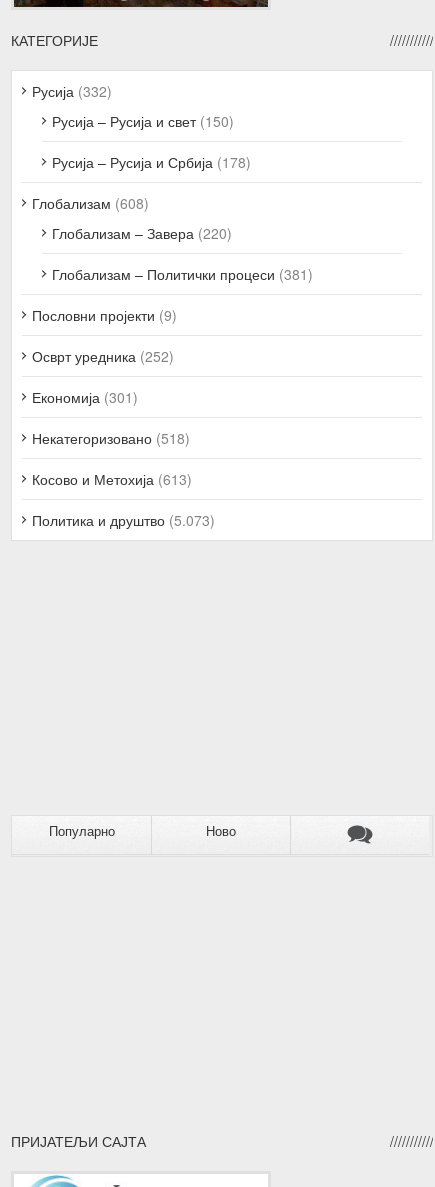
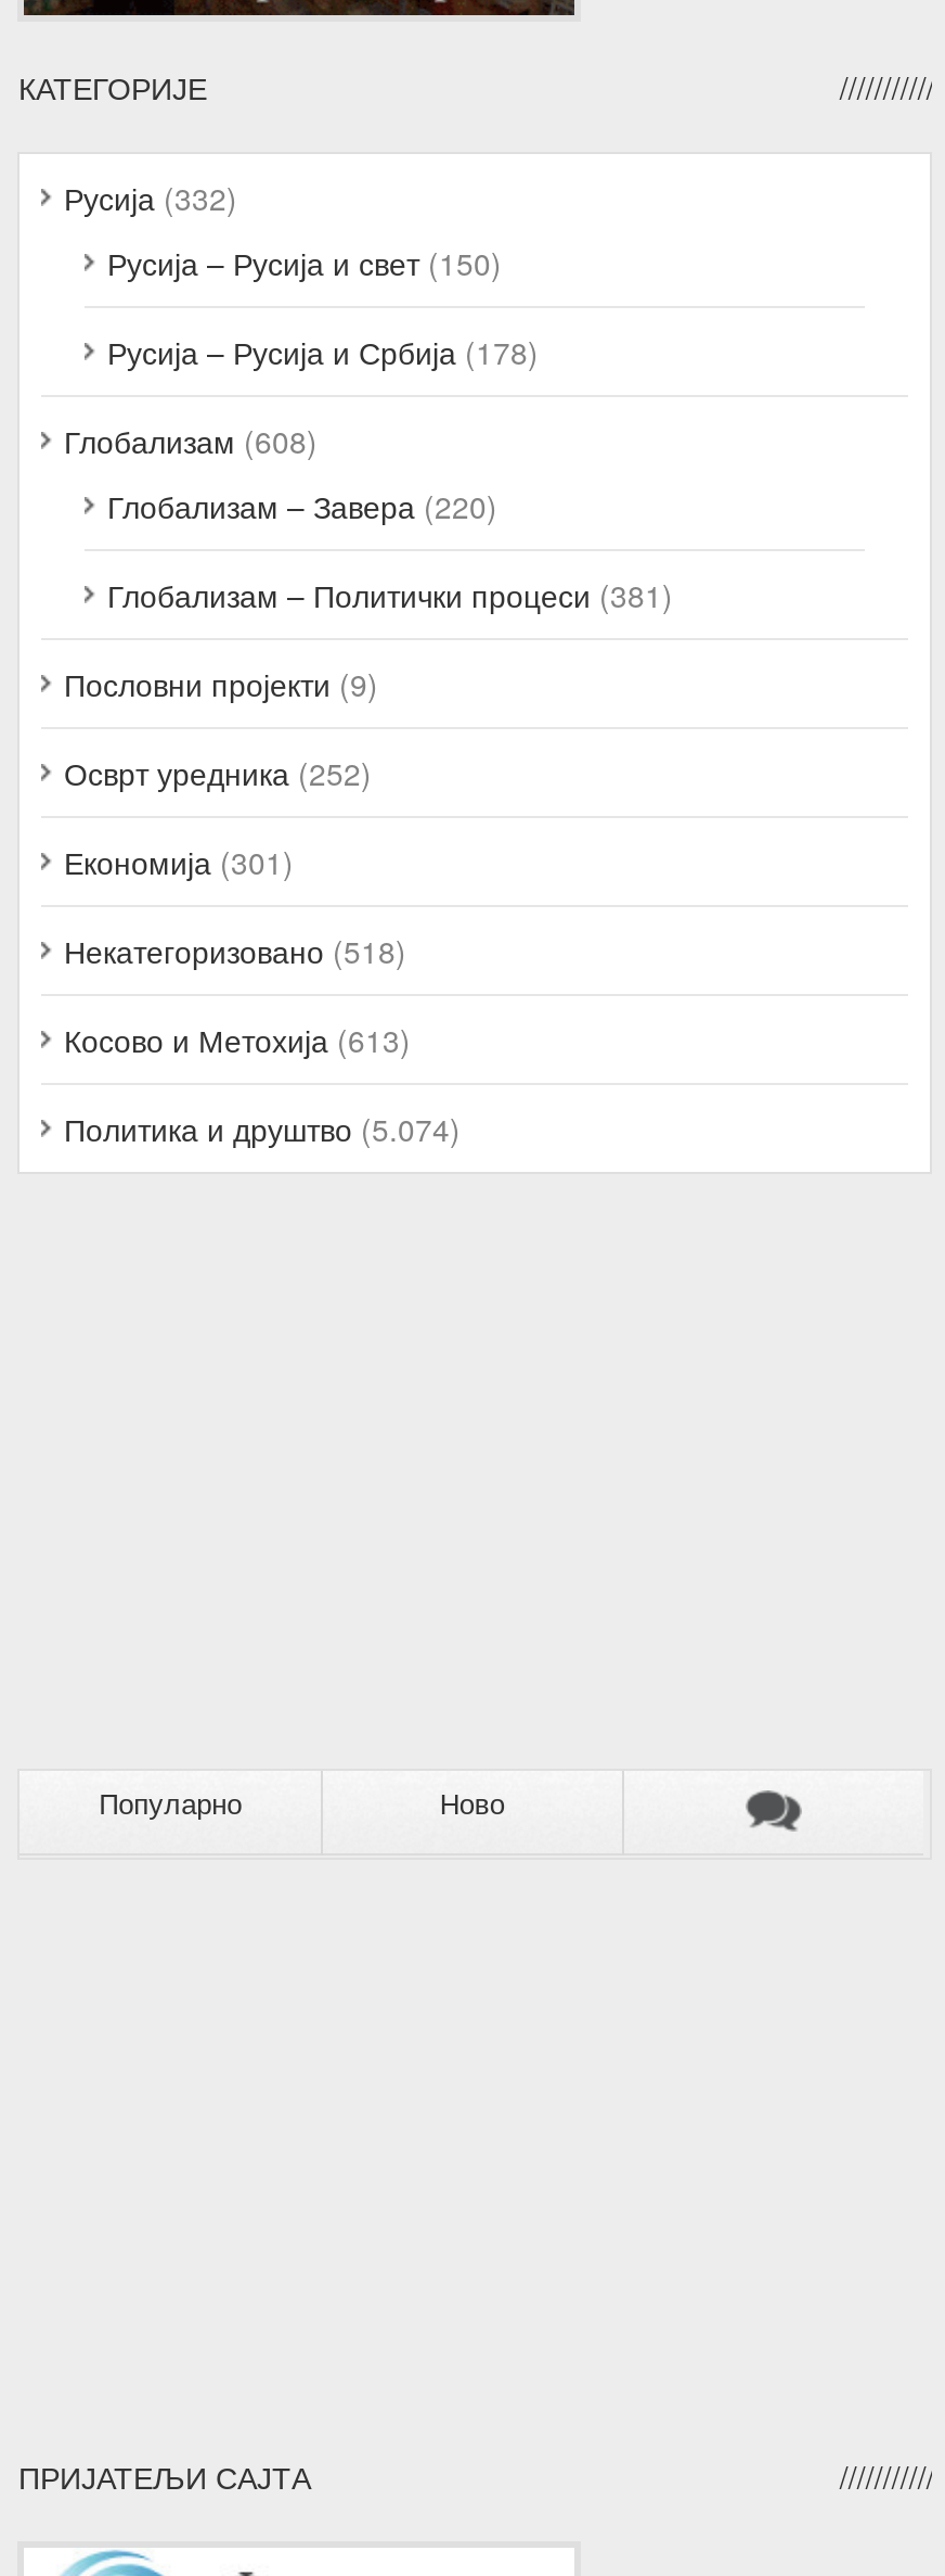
- Политика и друштво (5.073)
+ Политика и друштво (5.074)
